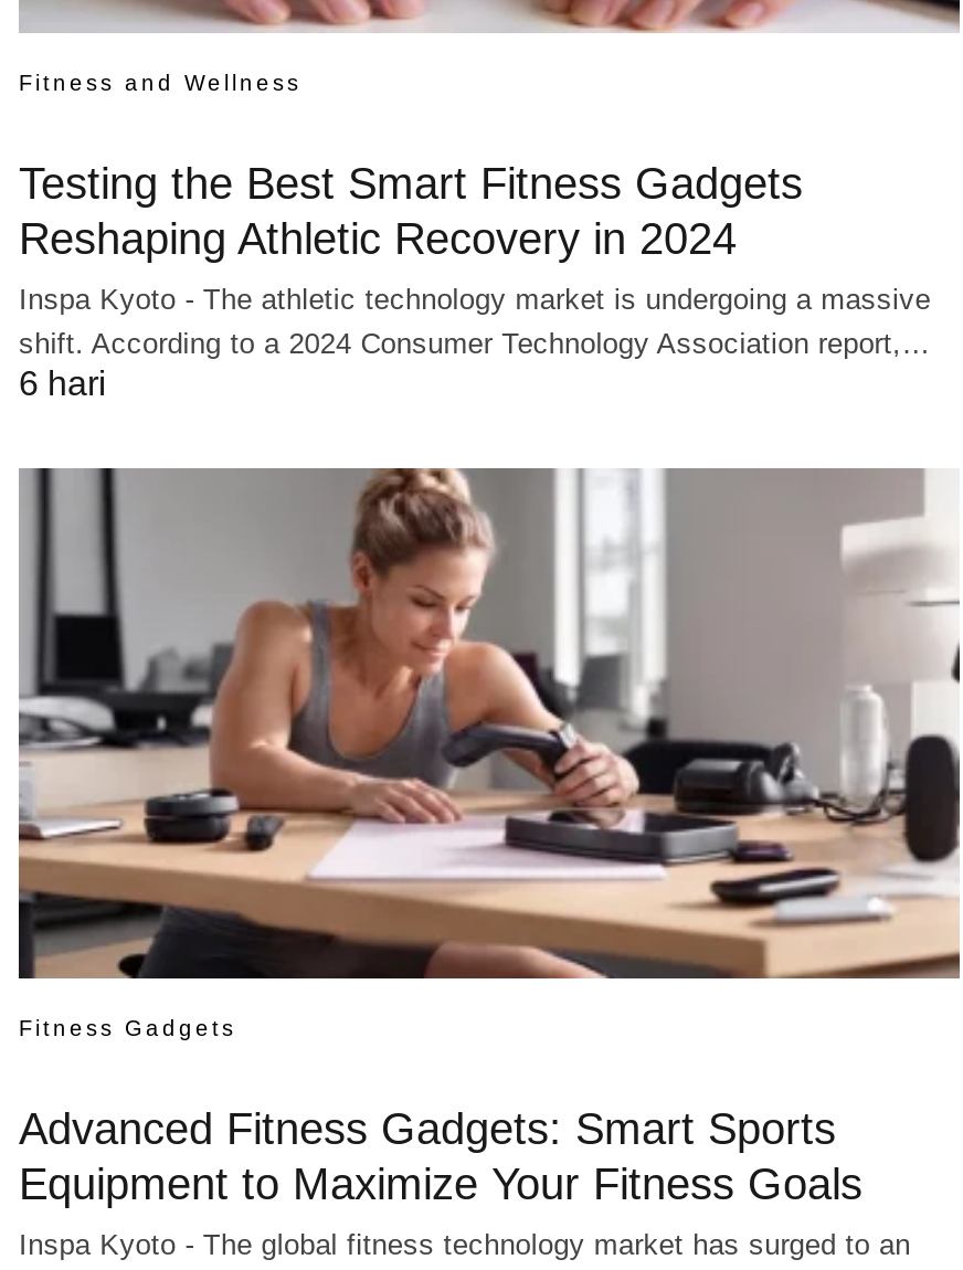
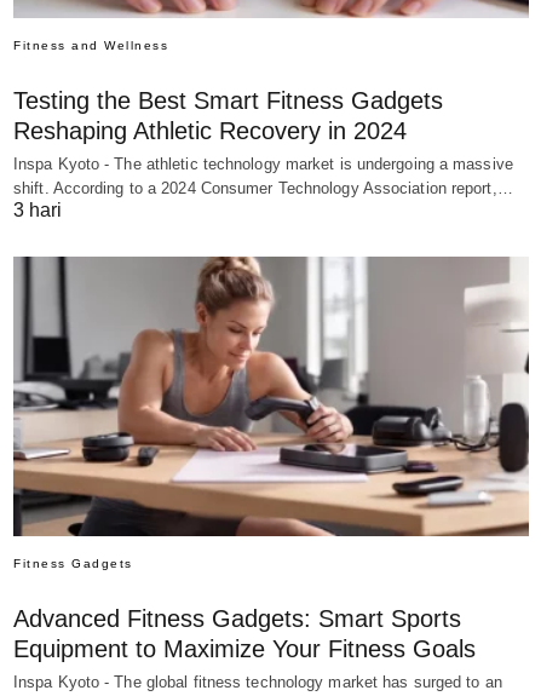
- 6 hari
+ 3 hari
